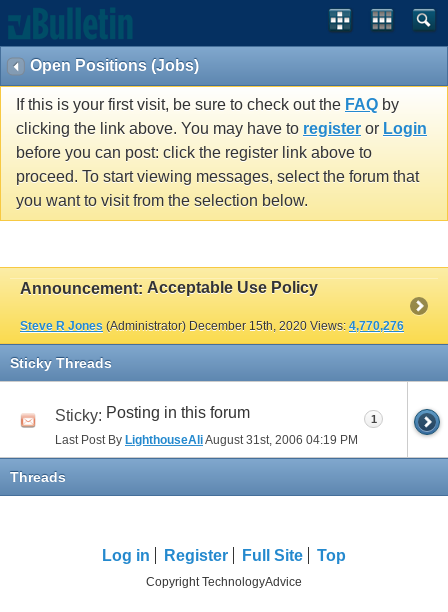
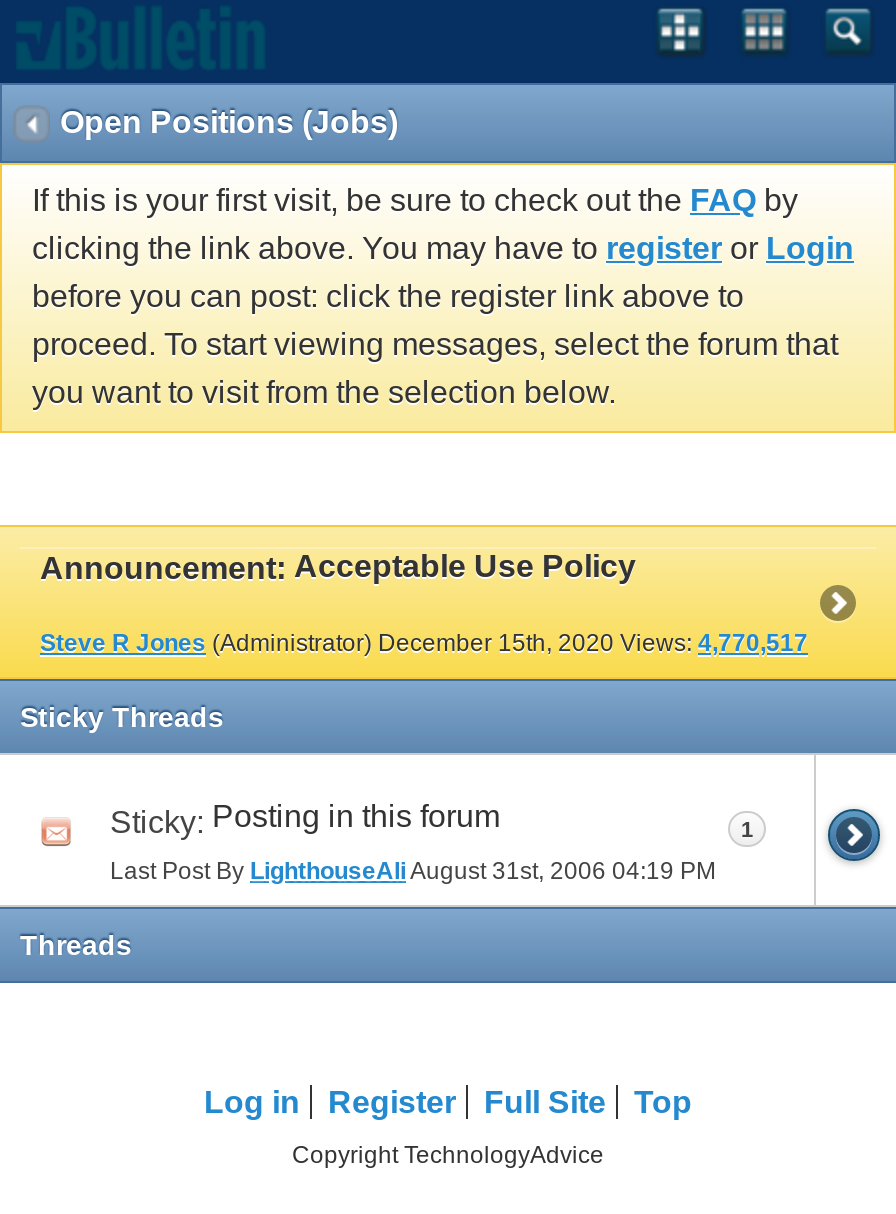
- Steve R Jones (Administrator) December 15th, 2020 Views: 4,770,276
+ Steve R Jones (Administrator) December 15th, 2020 Views: 4,770,517
